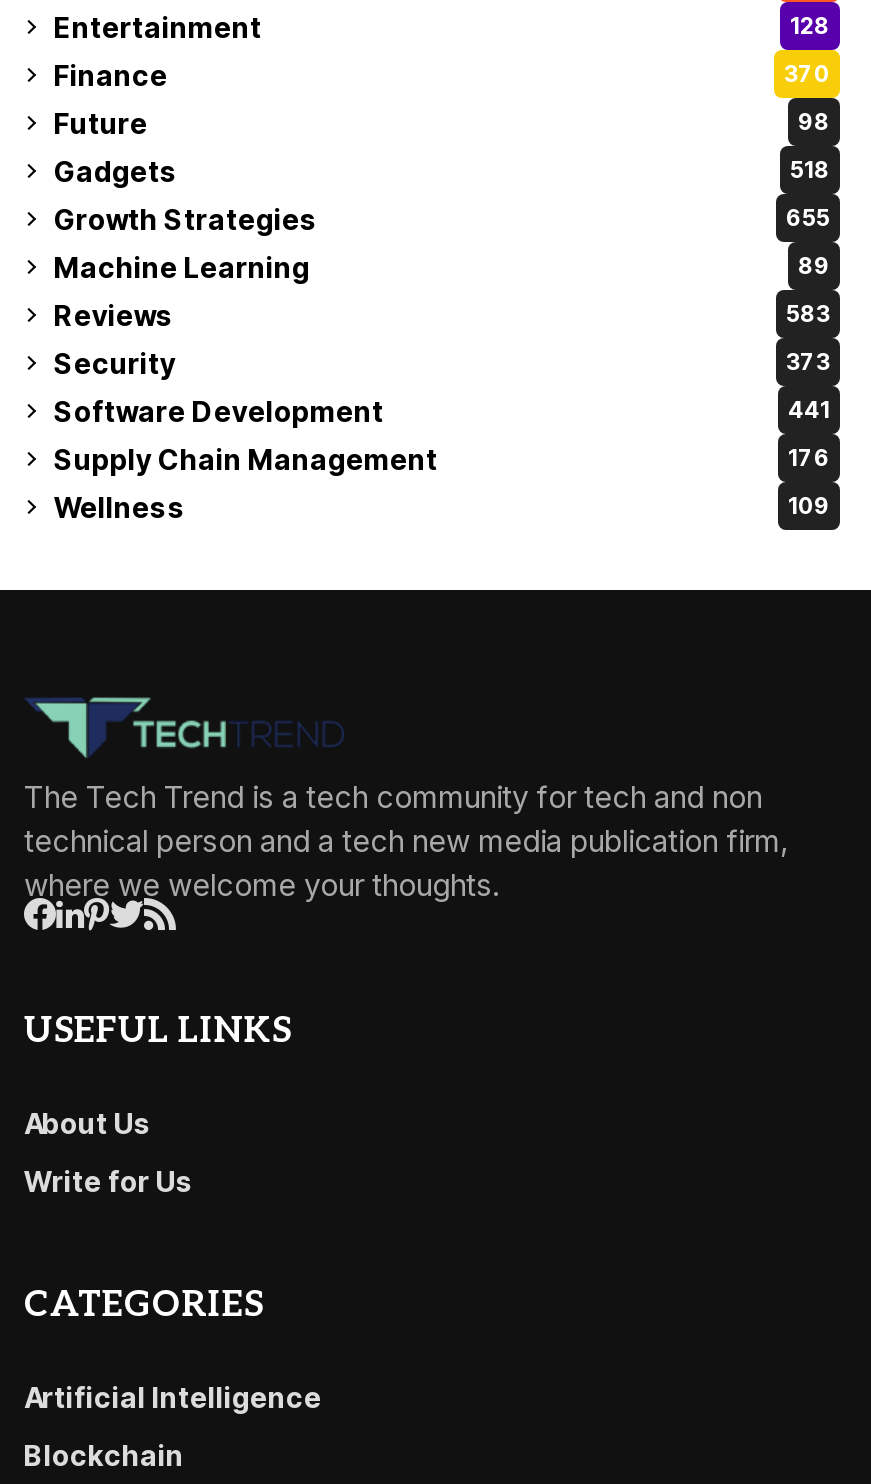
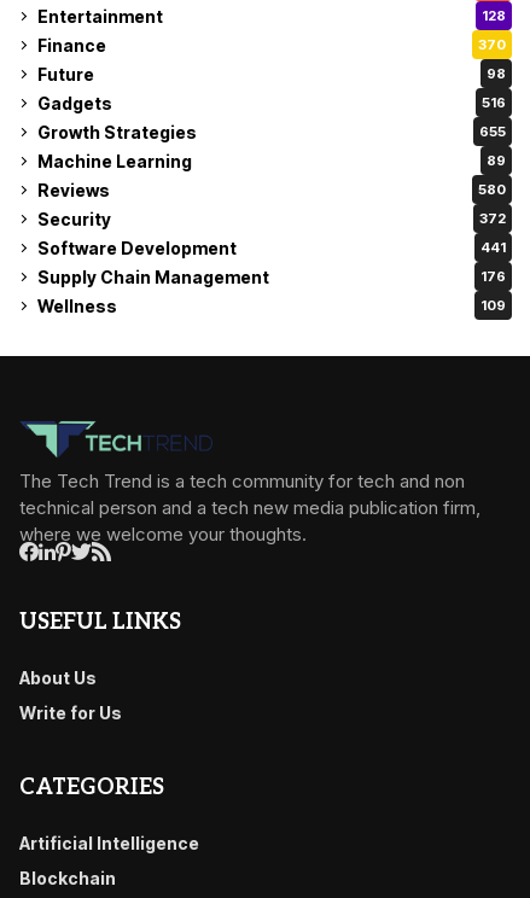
- 518
+ 516

- 583
+ 580

- 373
+ 372
